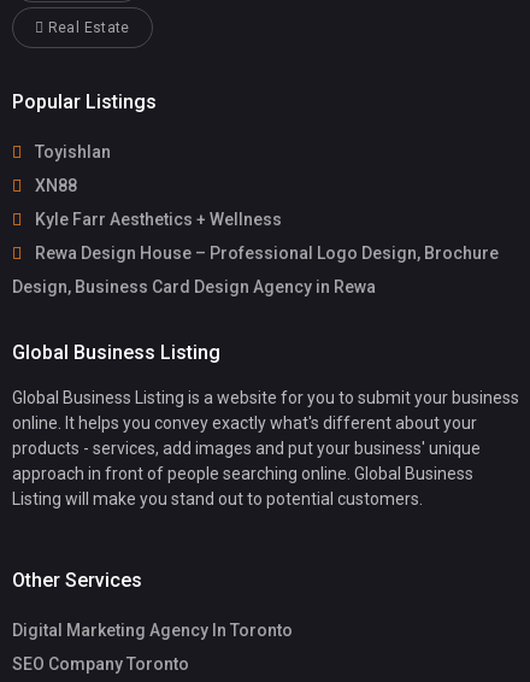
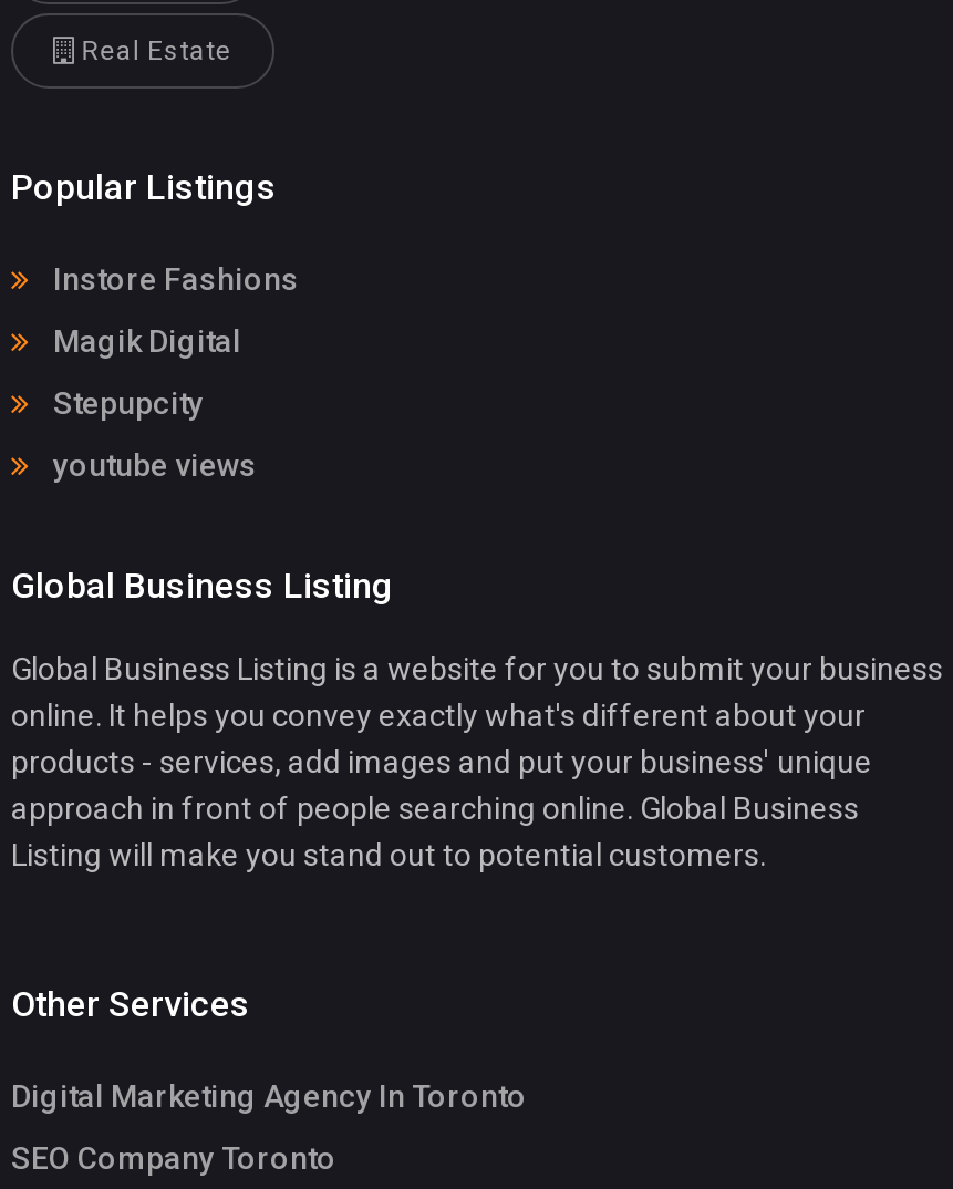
- Toyishlan
- XN88
- Kyle Farr Aesthetics + Wellness
- Rewa Design House – Professional Logo Design, Brochure
- Design, Business Card Design Agency in Rewa
+ Instore Fashions
+ Magik Digital
+ Stepupcity
+ youtube views
